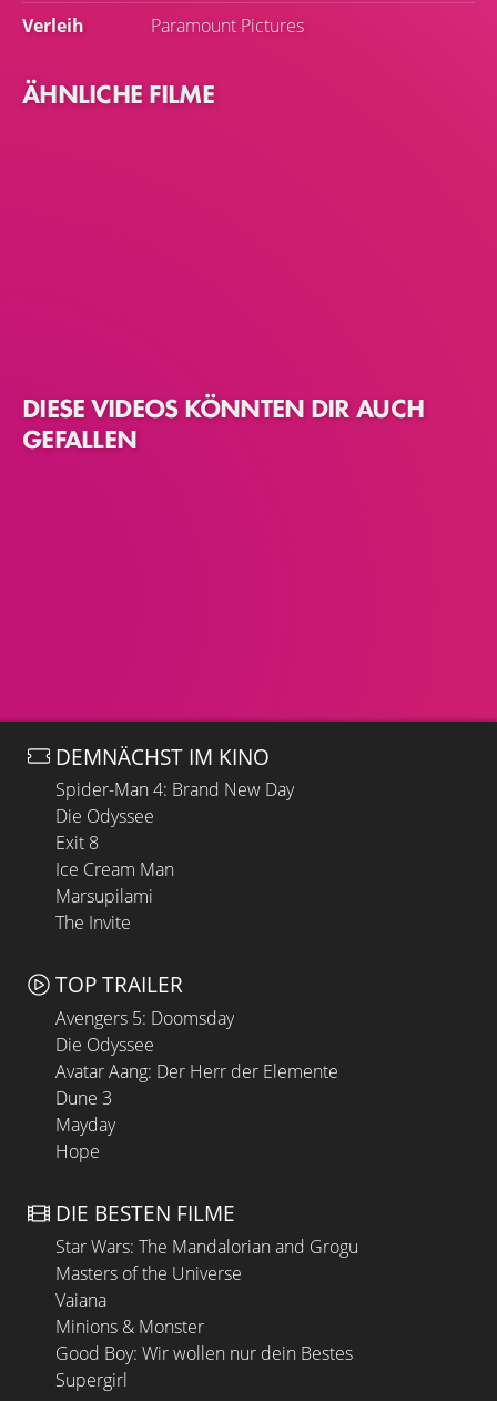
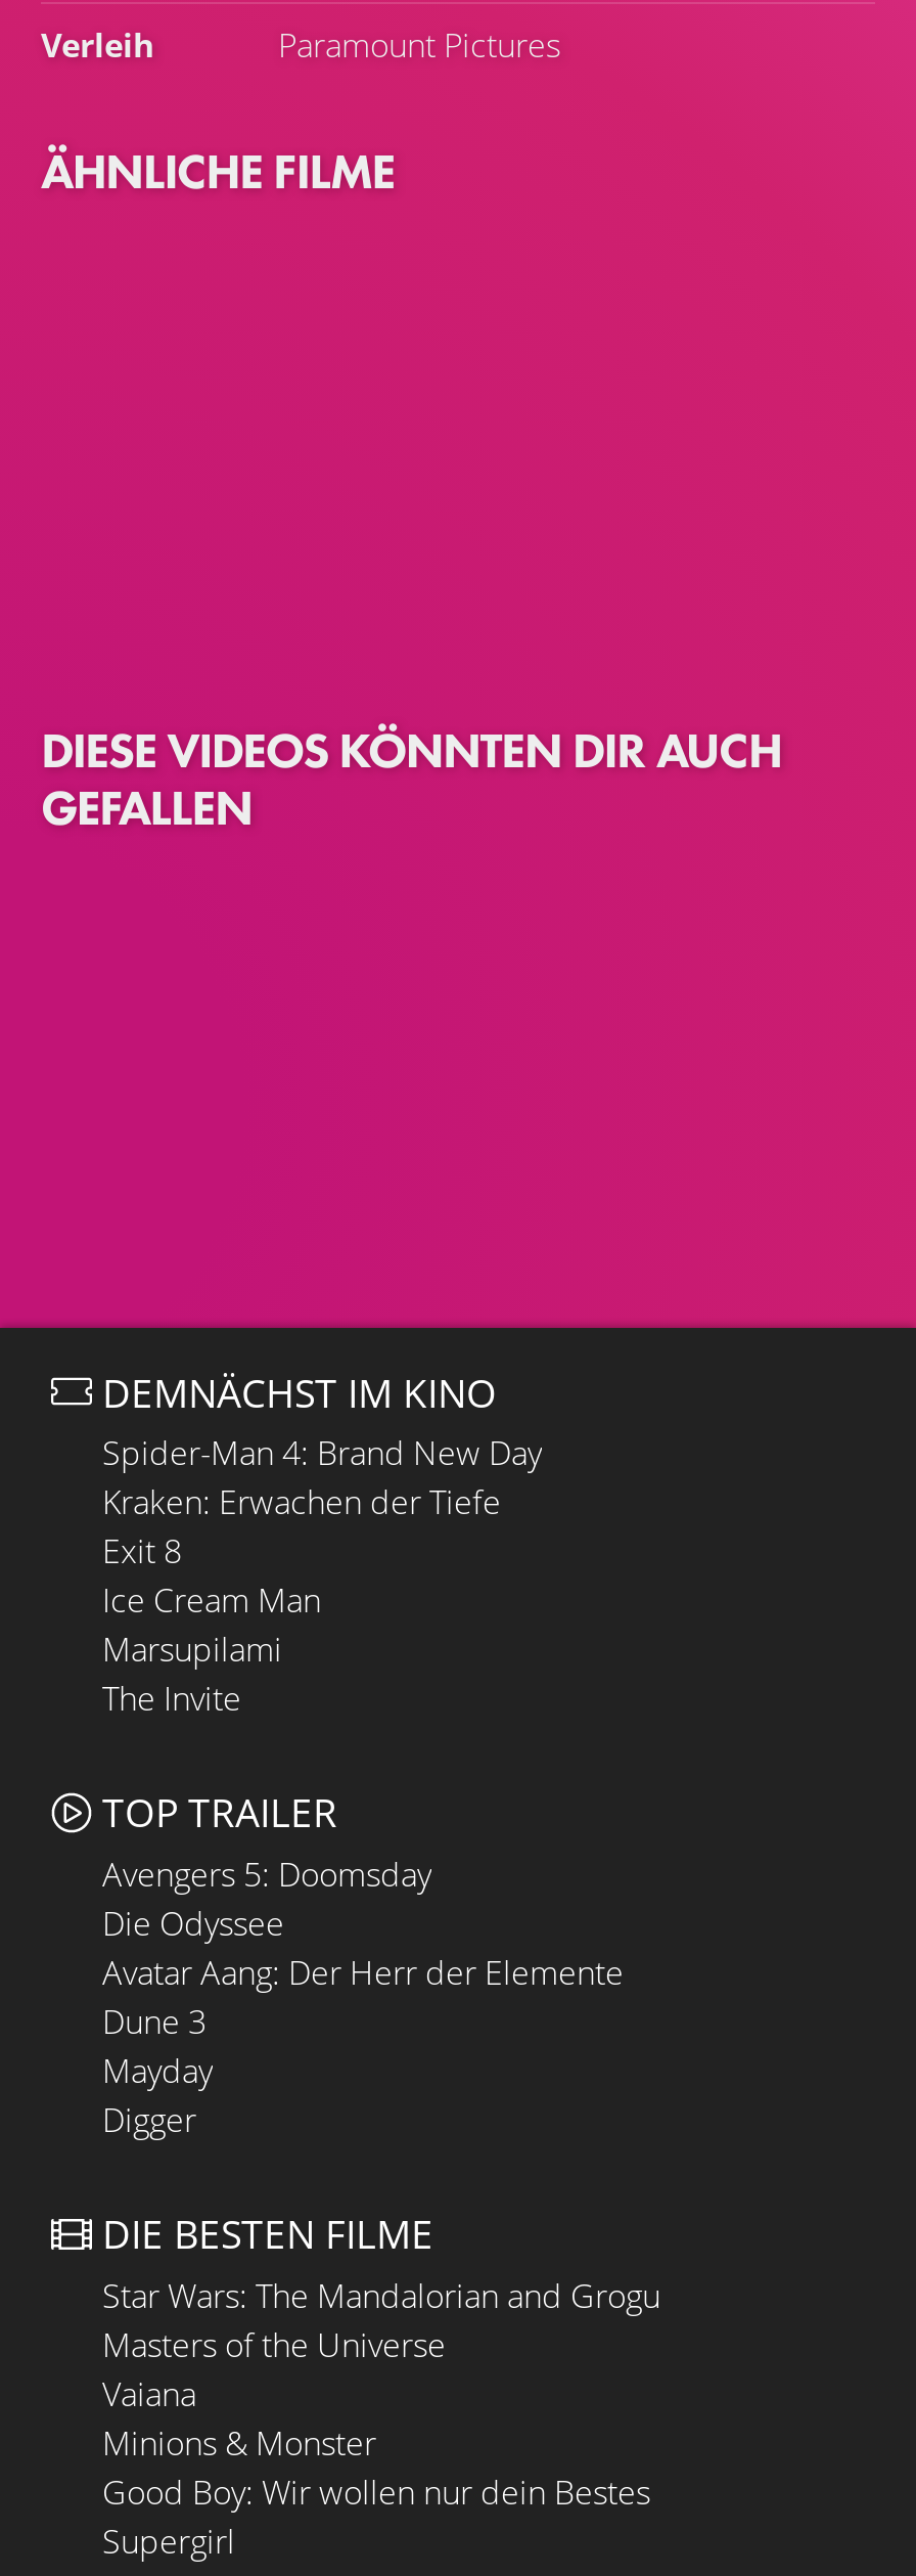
- Die Odyssee
+ Kraken: Erwachen der Tiefe

- Hope
+ Digger
